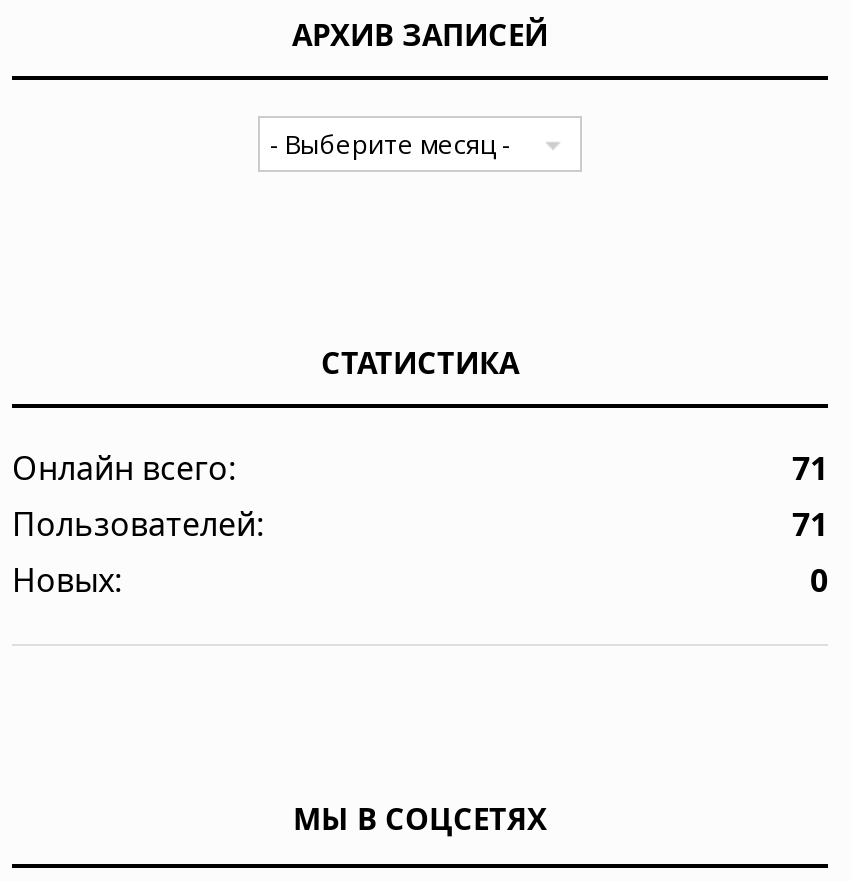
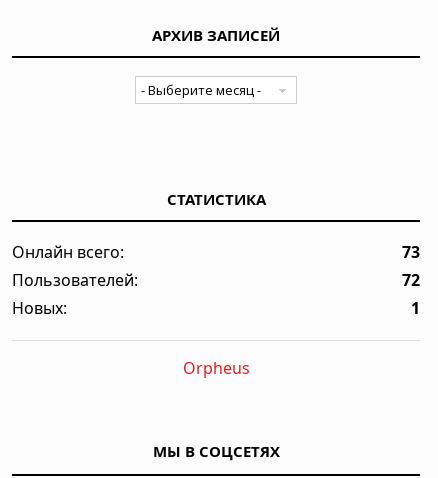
- 71
+ 73

- 71
+ 72

- 0
+ 1
+ Orpheus
